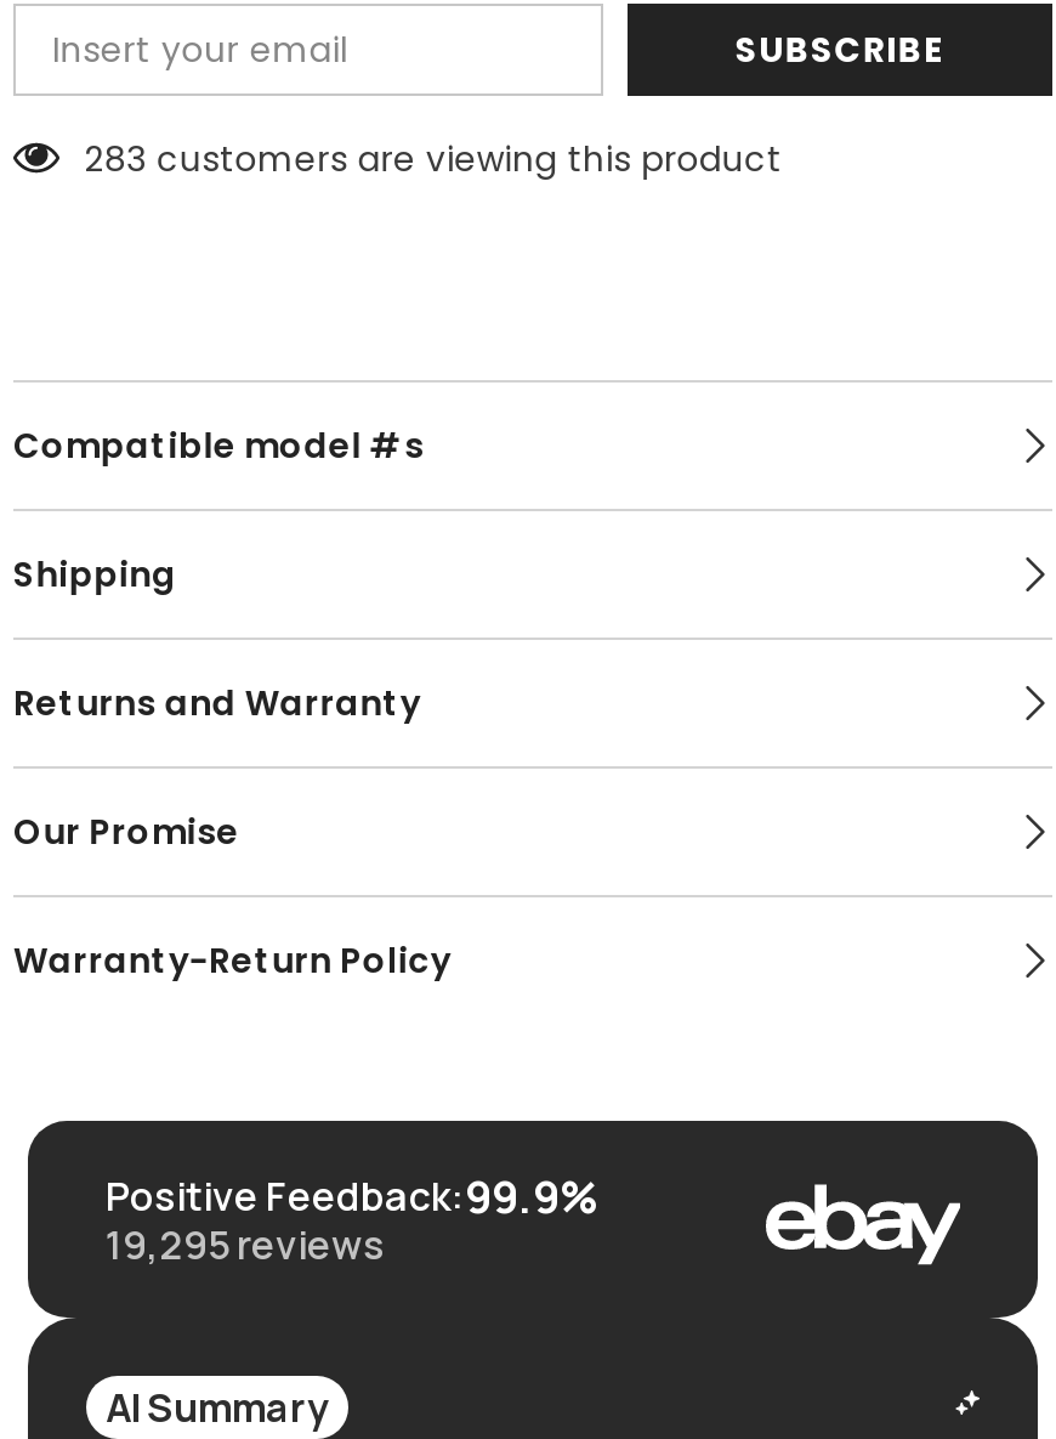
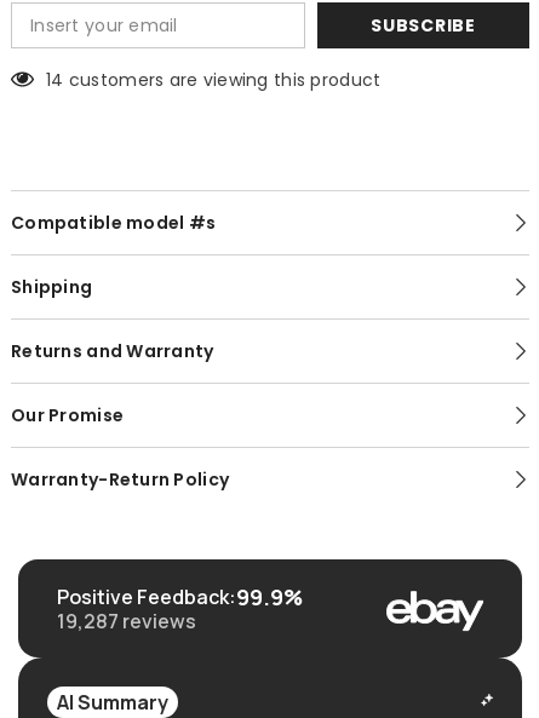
- 283 customers are viewing this product
+ 14 customers are viewing this product

- 19,295 reviews
+ 19,287 reviews
